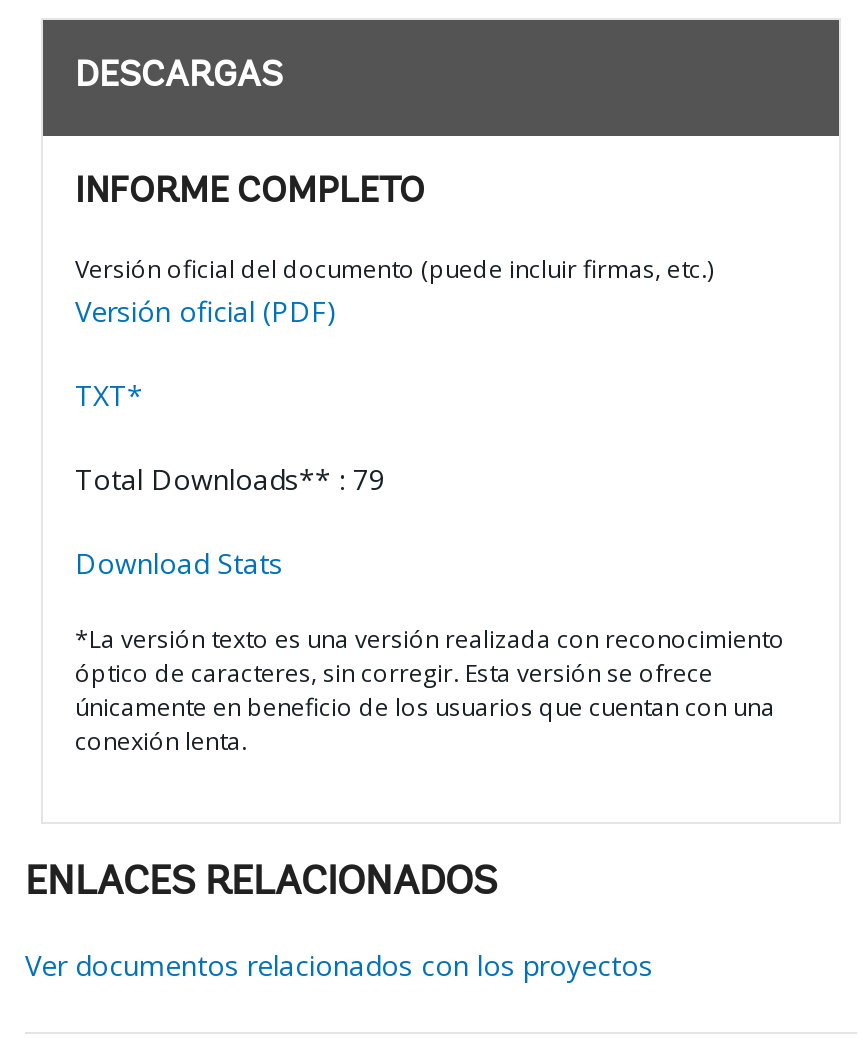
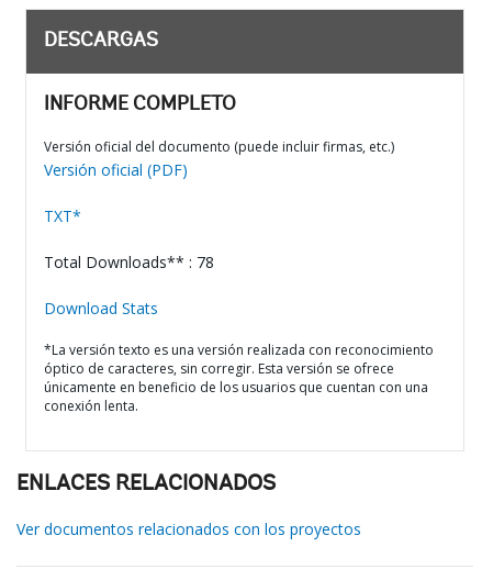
- Total Downloads** : 79
+ Total Downloads** : 78
